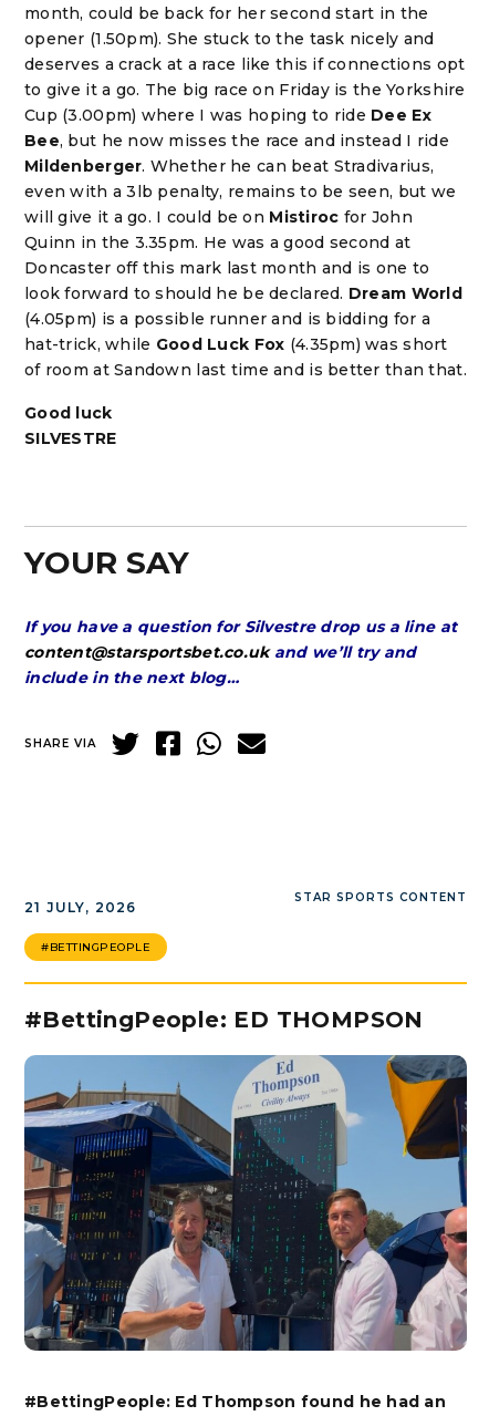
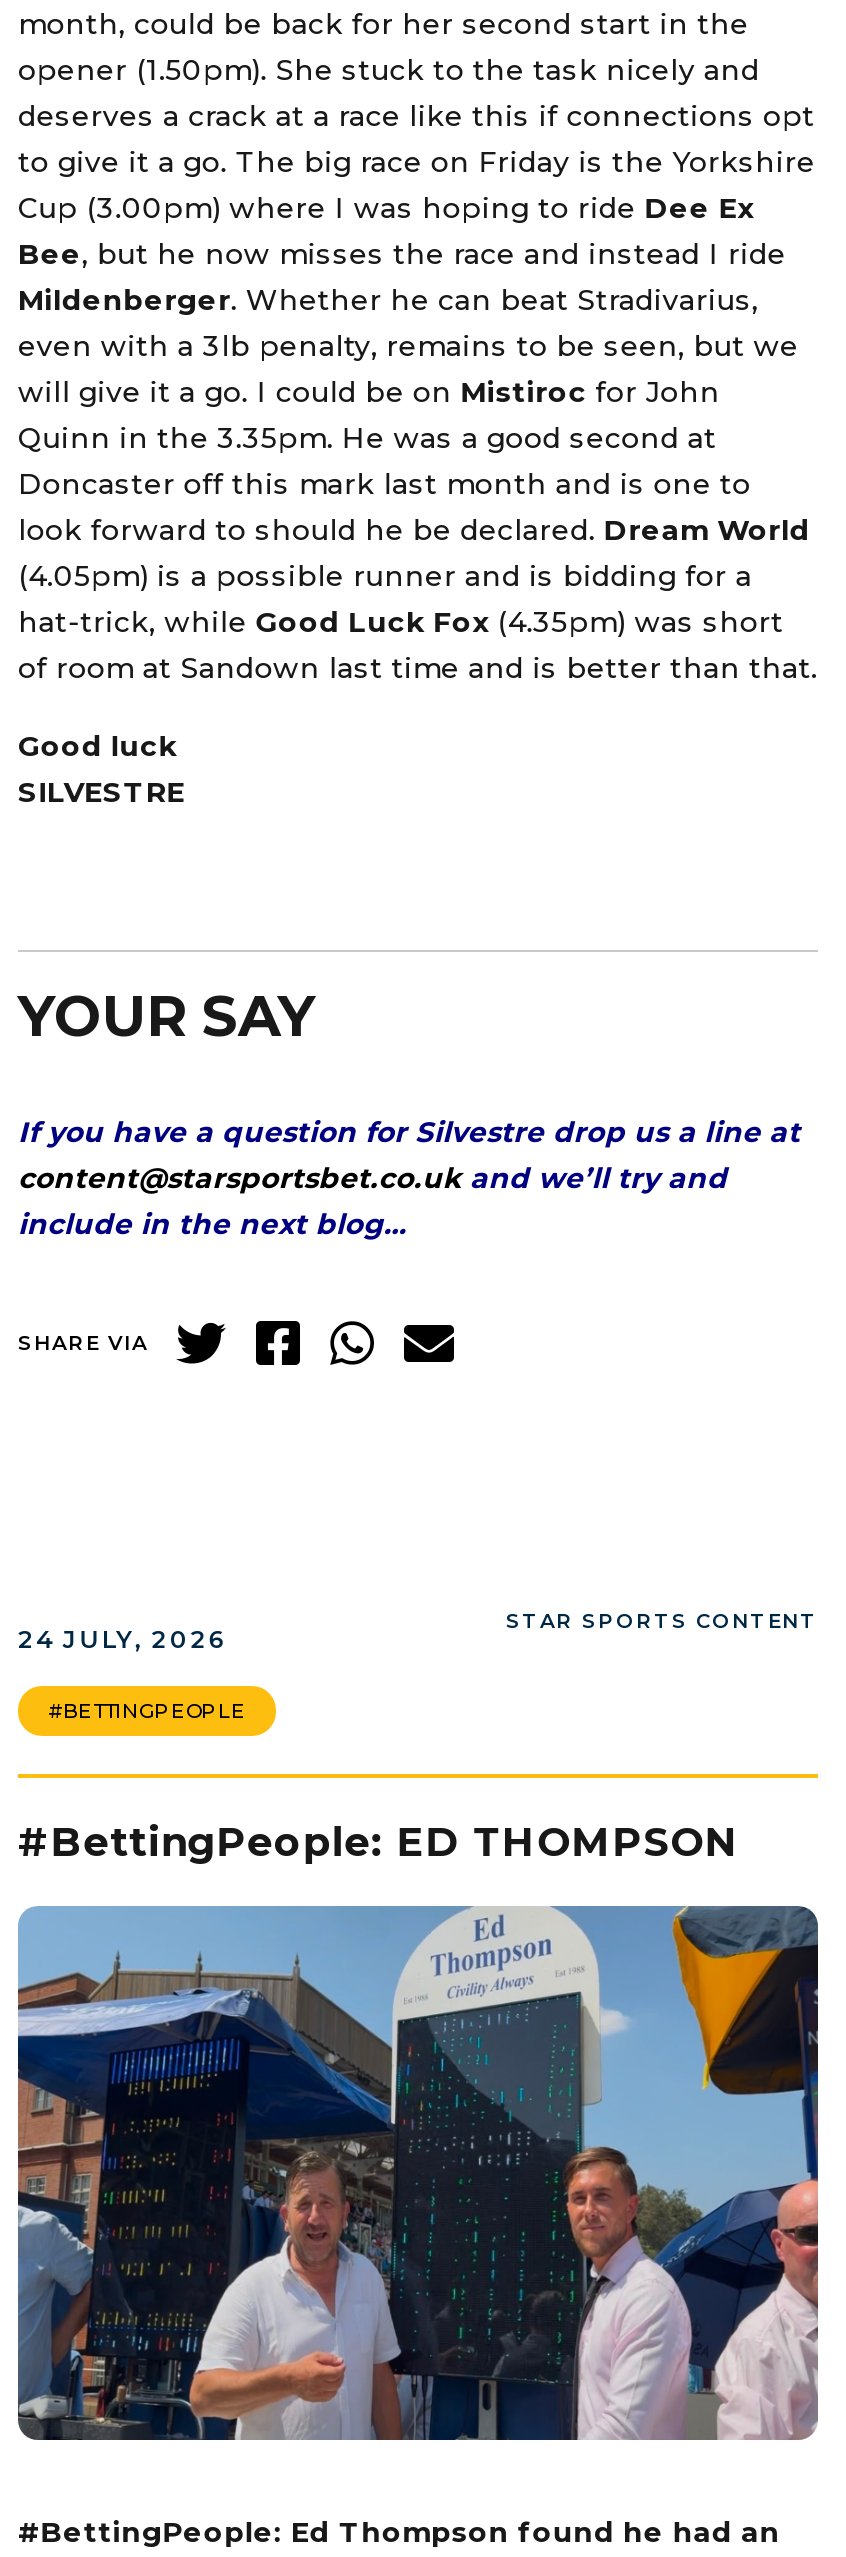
- 21 JULY, 2026
+ 24 JULY, 2026
